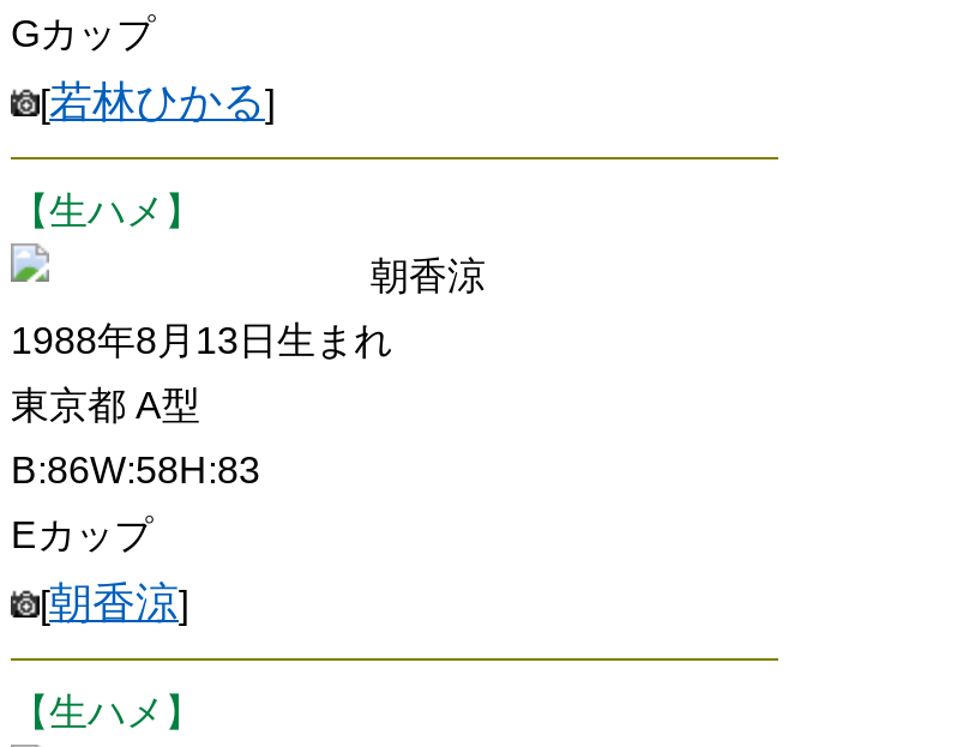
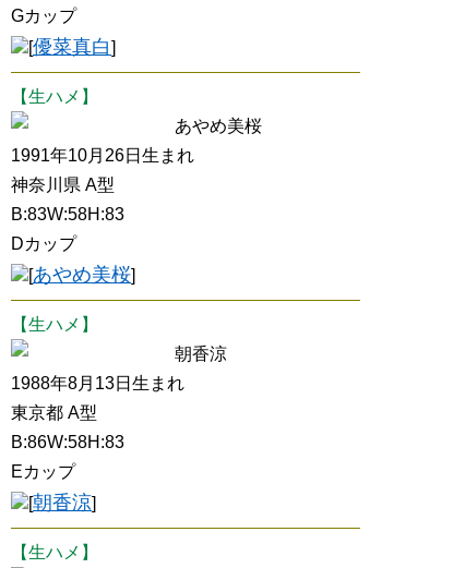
- [若林ひかる]
+ [優菜真白]
+ 【生ハメ】
+ あやめ美桜
+ 1991年10月26日生まれ
+ 神奈川県 A型
+ B:83W:58H:83
+ Dカップ
+ [あやめ美桜]
